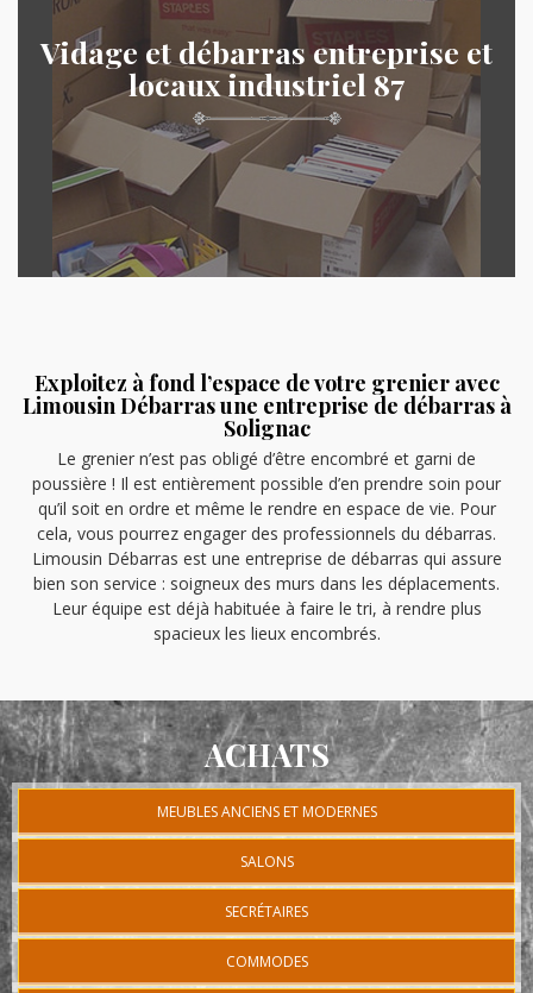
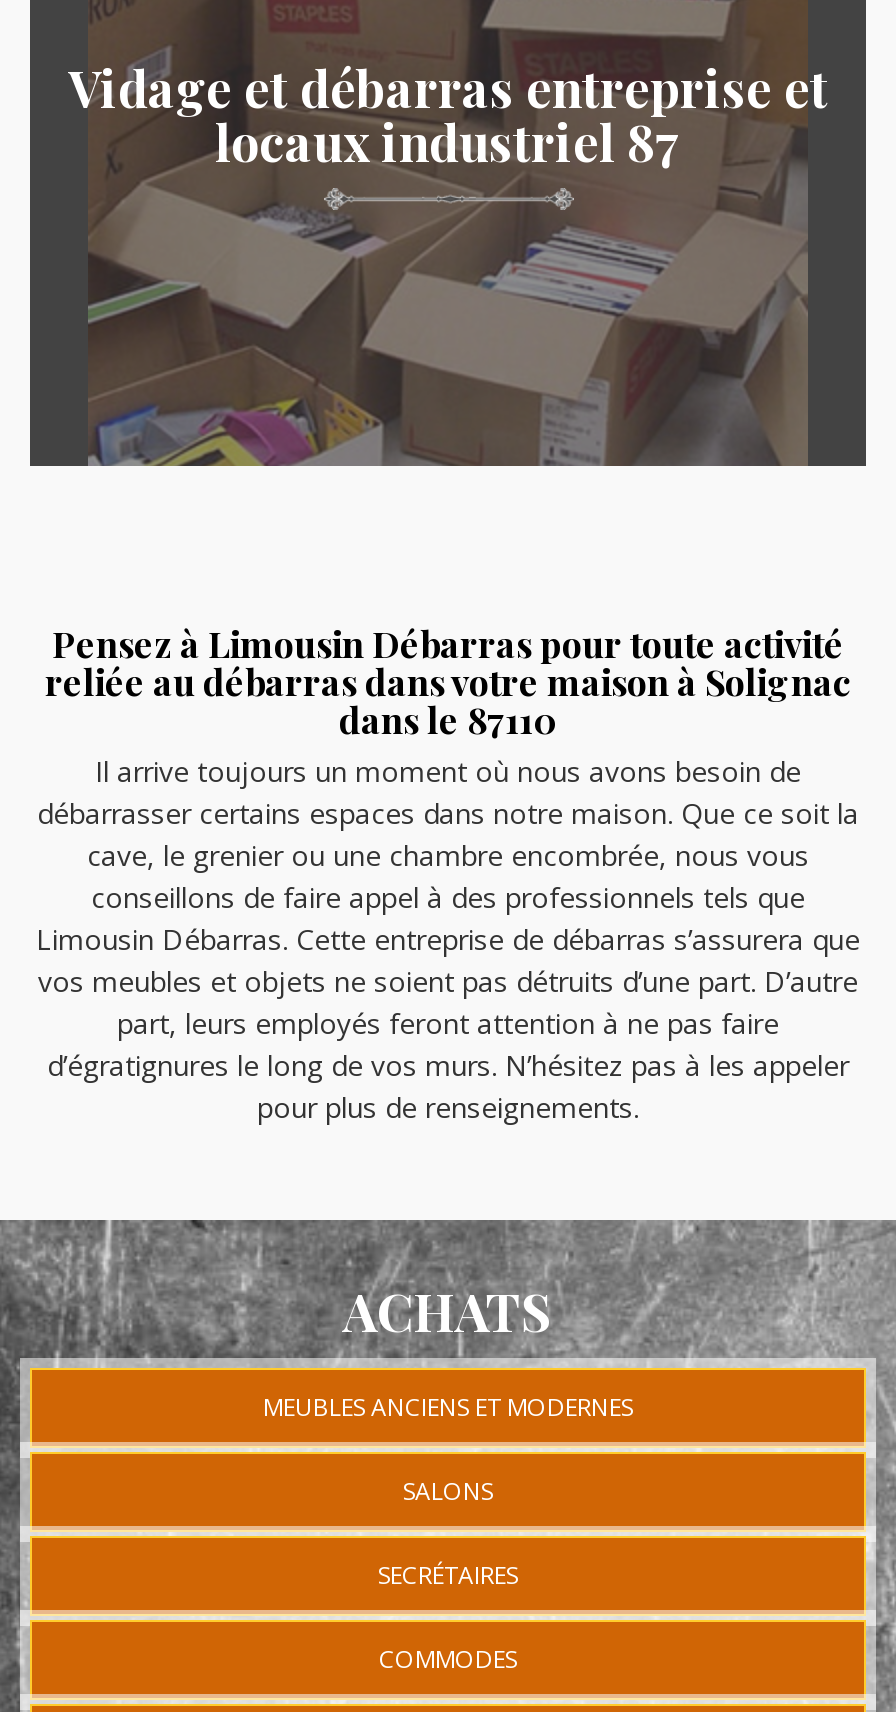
- Exploitez à fond l’espace de votre grenier avec
- Limousin Débarras une entreprise de débarras à
- Solignac
- Le grenier n’est pas obligé d’être encombré et garni de
- poussière ! Il est entièrement possible d’en prendre soin pour
- qu’il soit en ordre et même le rendre en espace de vie. Pour
- cela, vous pourrez engager des professionnels du débarras.
- Limousin Débarras est une entreprise de débarras qui assure
- bien son service : soigneux des murs dans les déplacements.
- Leur équipe est déjà habituée à faire le tri, à rendre plus
- spacieux les lieux encombrés.
+ Pensez à Limousin Débarras pour toute activité
+ reliée au débarras dans votre maison à Solignac
+ dans le 87110
+ Il arrive toujours un moment où nous avons besoin de
+ débarrasser certains espaces dans notre maison. Que ce soit la
+ cave, le grenier ou une chambre encombrée, nous vous
+ conseillons de faire appel à des professionnels tels que
+ Limousin Débarras. Cette entreprise de débarras s’assurera que
+ vos meubles et objets ne soient pas détruits d’une part. D’autre
+ part, leurs employés feront attention à ne pas faire
+ d’égratignures le long de vos murs. N’hésitez pas à les appeler
+ pour plus de renseignements.
